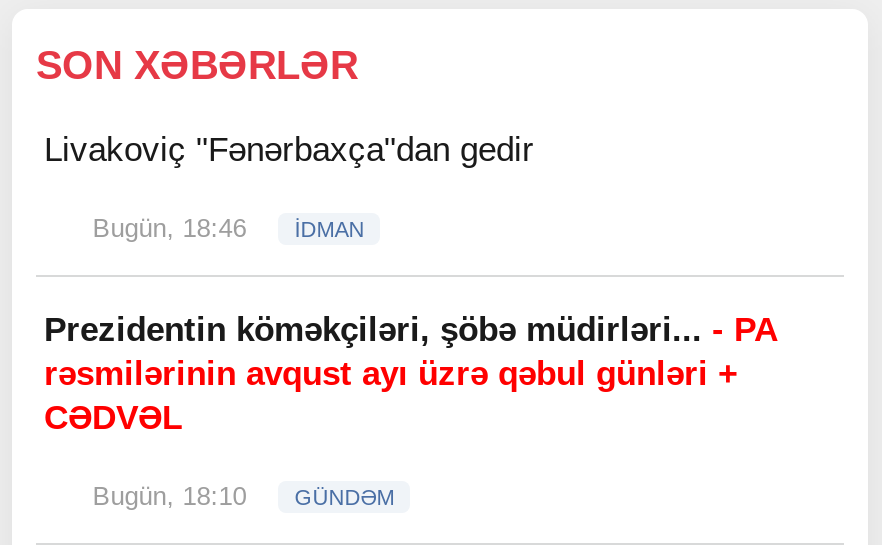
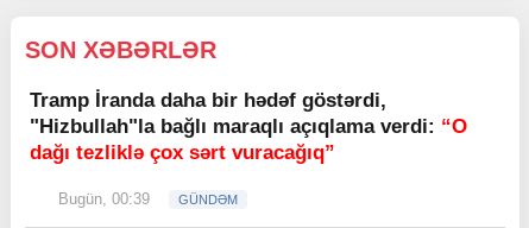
- Livakoviç "Fənərbaxça"dan gedir
- Bugün, 18:46
- İDMAN
- Prezidentin köməkçiləri, şöbə müdirləri... - PA
- rəsmilərinin avqust ayı üzrə qəbul günləri +
- CƏDVƏL
- Bugün, 18:10
+ Tramp İranda daha bir hədəf göstərdi,
+ "Hizbullah"la bağlı maraqlı açıqlama verdi: “O
+ dağı tezliklə çox sərt vuracağıq”
+ Bugün, 00:39
